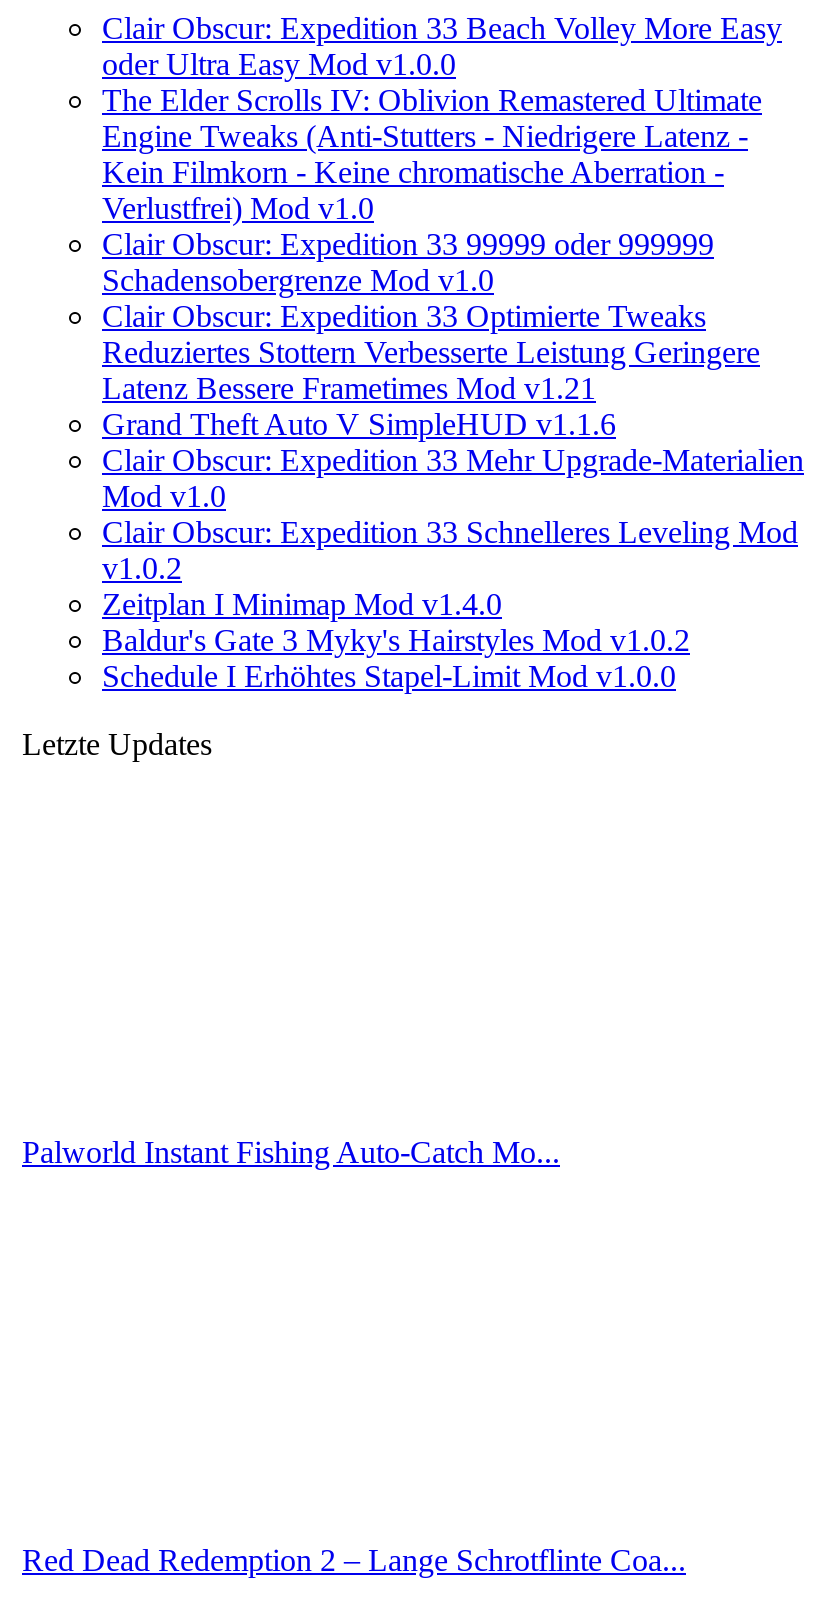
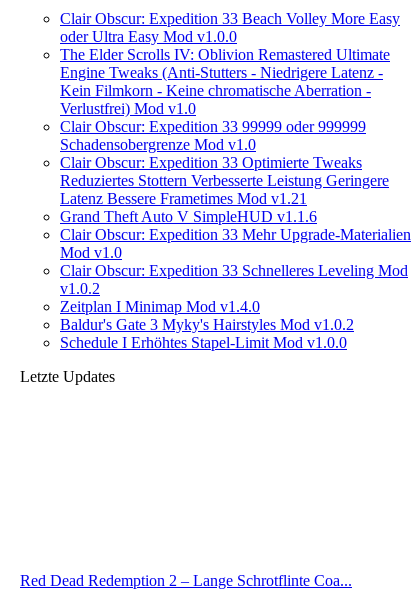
- Palworld Instant Fishing Auto-Catch Mo...
